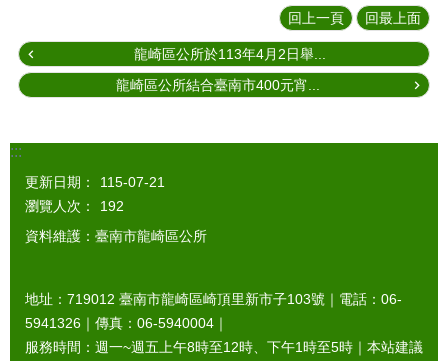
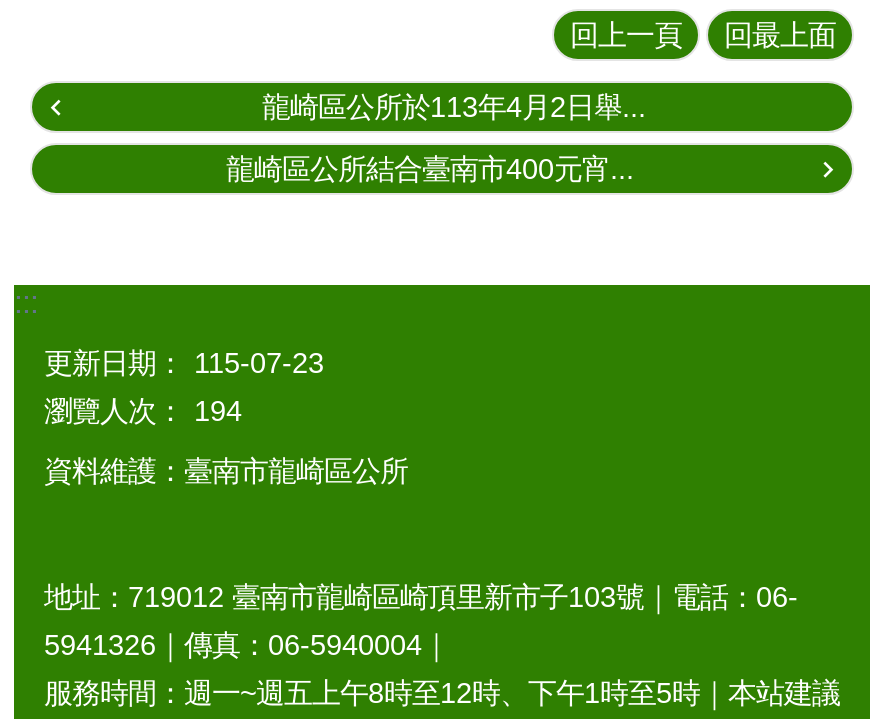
- 更新日期： 115-07-21
+ 更新日期： 115-07-23

- 瀏覽人次： 192
+ 瀏覽人次： 194
